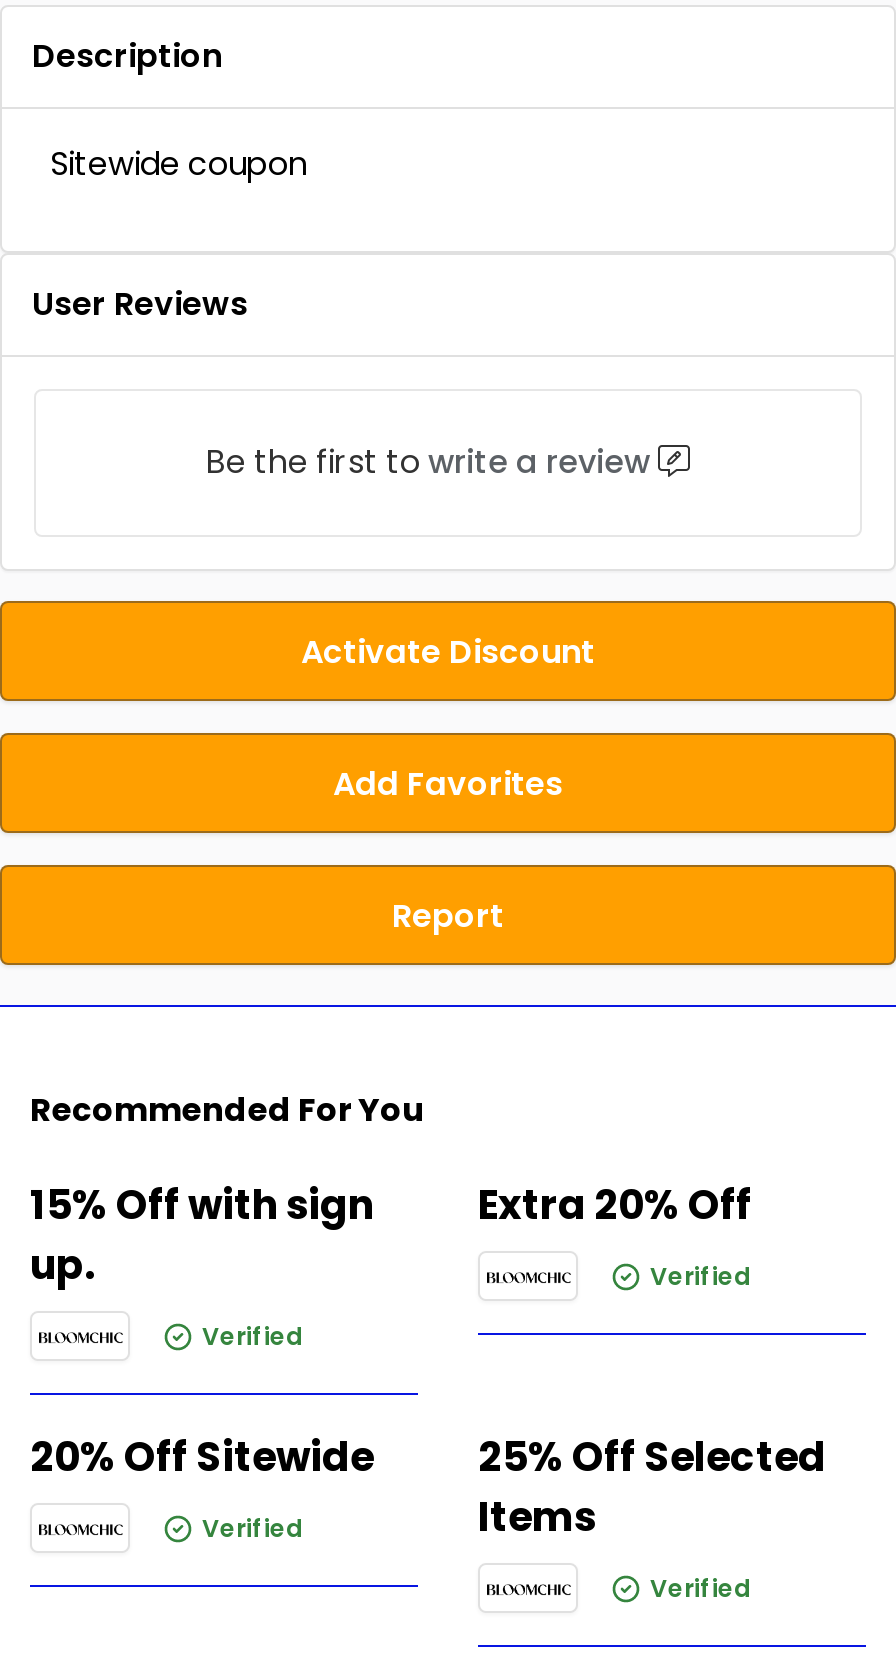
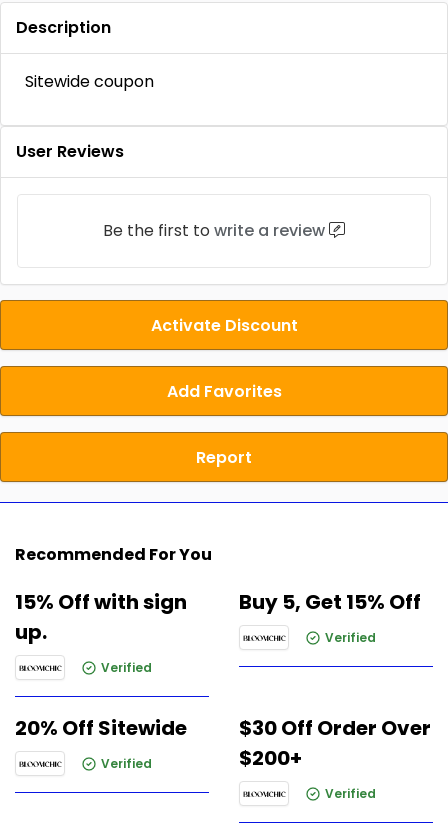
- 15% Off with sign Extra 20% Off
+ 15% Off with sign Buy 5, Get 15% Off

- 25% Off Selected
- Items
+ $30 Off Order Over
+ $200+
